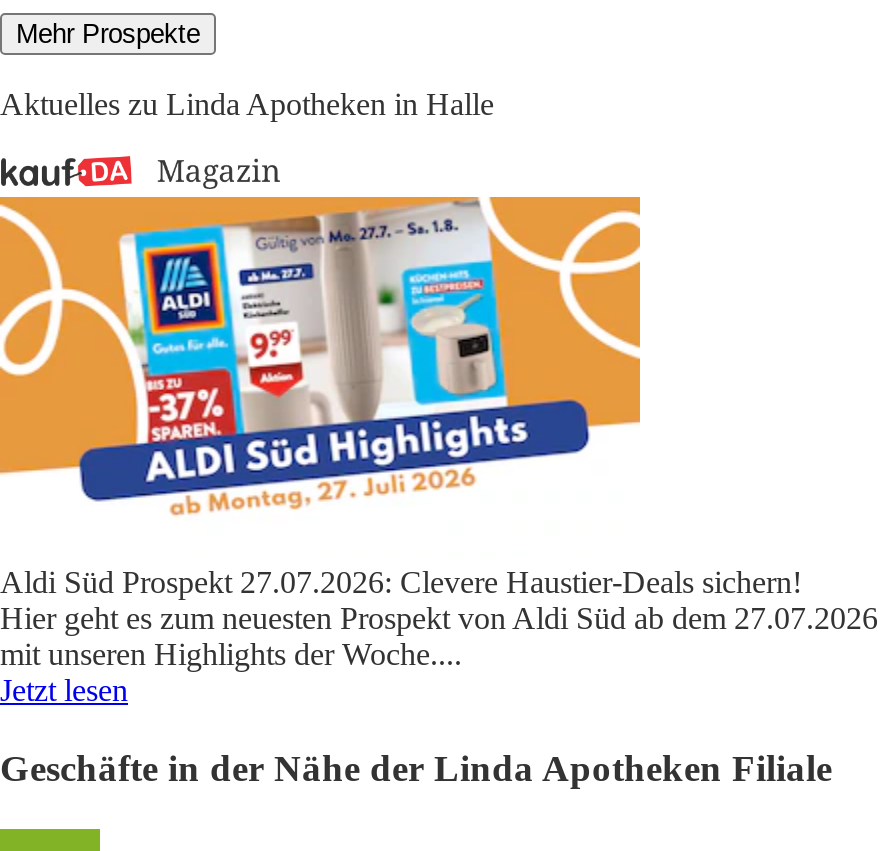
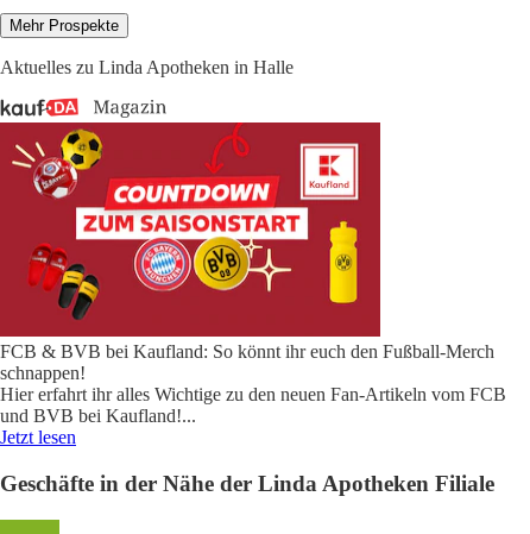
- [image]
- Aldi Süd Prospekt 27.07.2026: Clevere Haustier-Deals sichern!
- Hier geht es zum neuesten Prospekt von Aldi Süd ab dem 27.07.2026
- mit unseren Highlights der Woche....
+ [image]
+ FCB & BVB bei Kaufland: So könnt ihr euch den Fußball-Merch
+ schnappen!
+ Hier erfahrt ihr alles Wichtige zu den neuen Fan-Artikeln vom FCB
+ und BVB bei Kaufland!...
